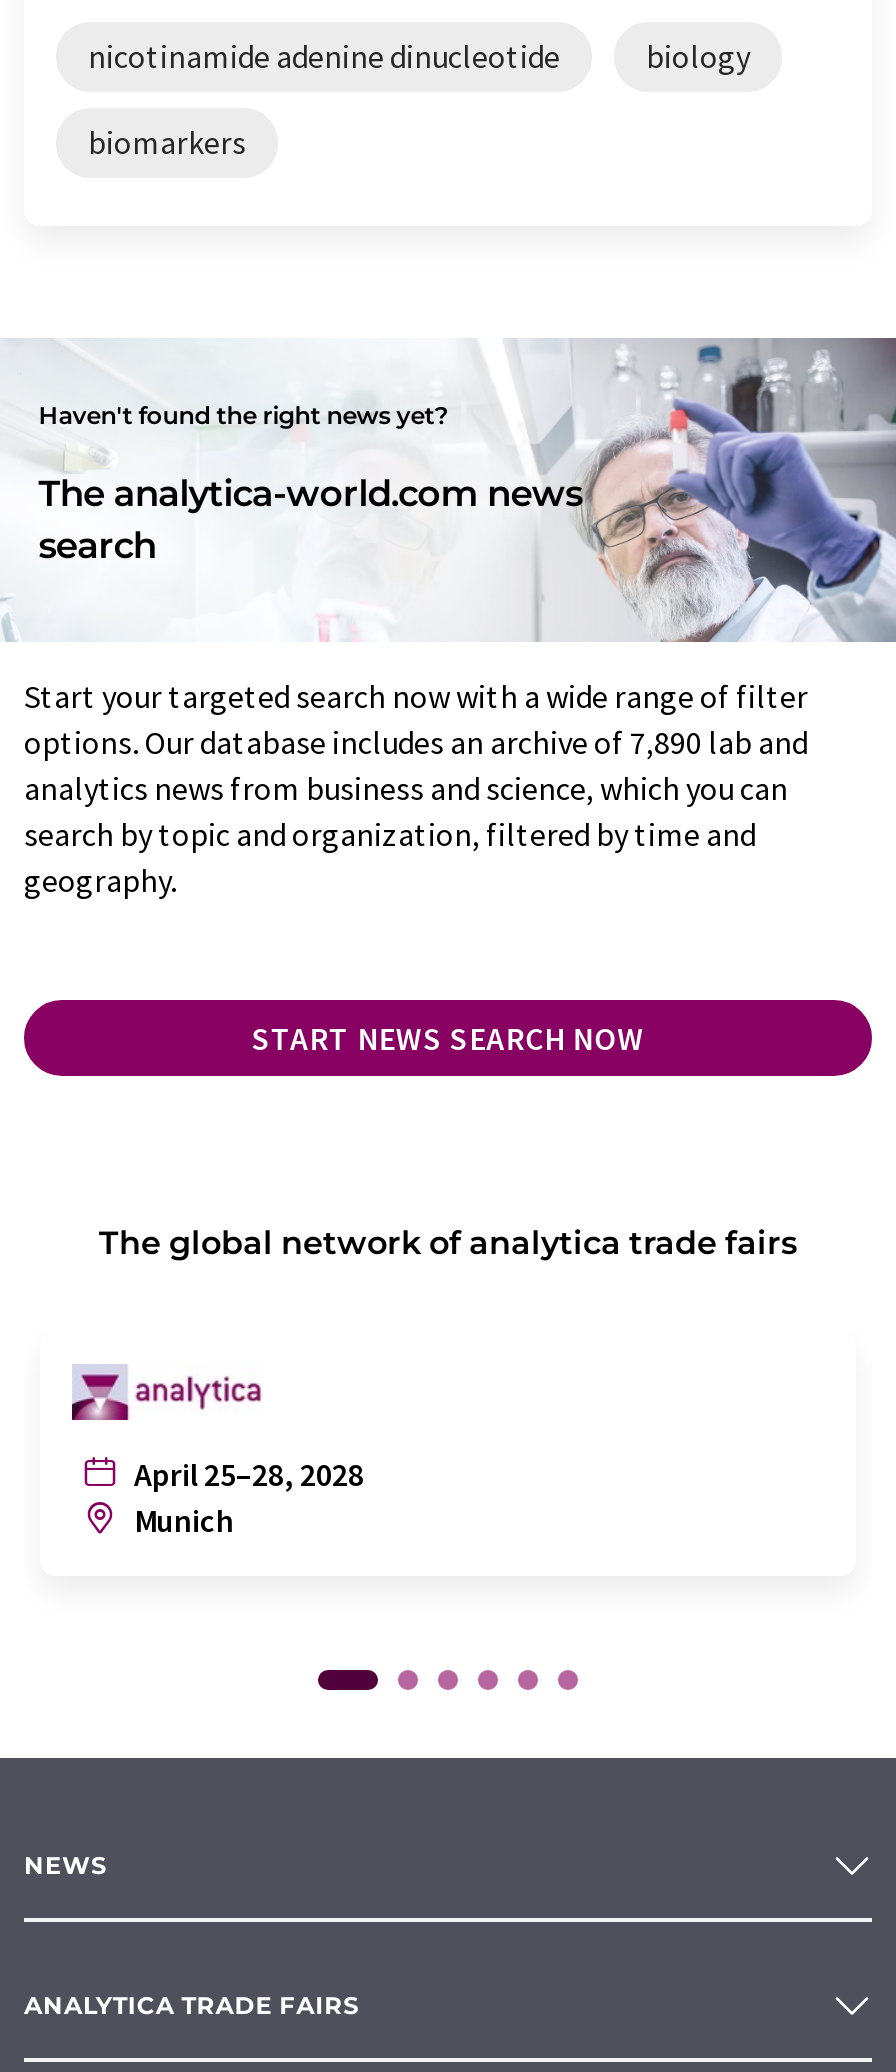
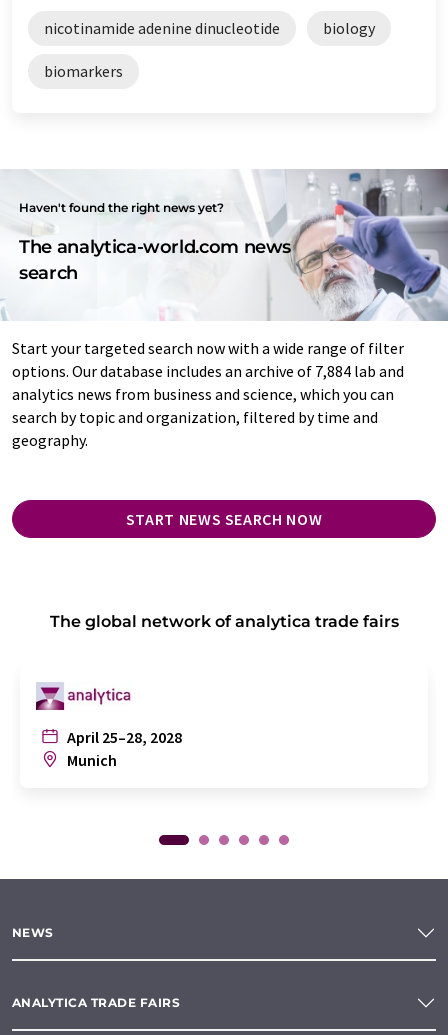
- options. Our database includes an archive of 7,890 lab and
+ options. Our database includes an archive of 7,884 lab and
